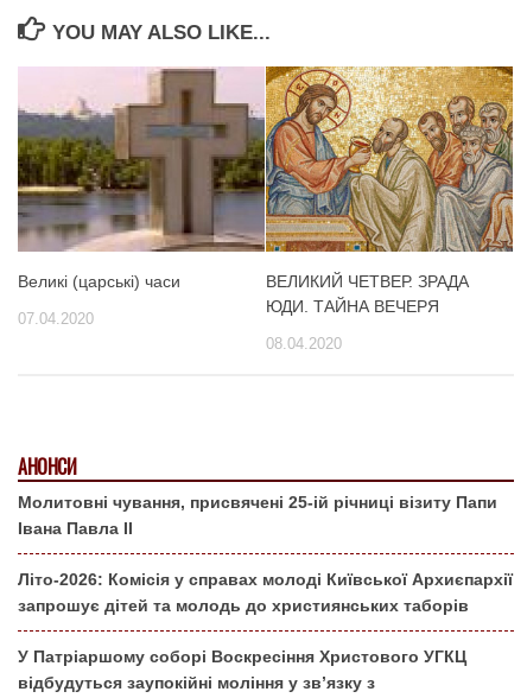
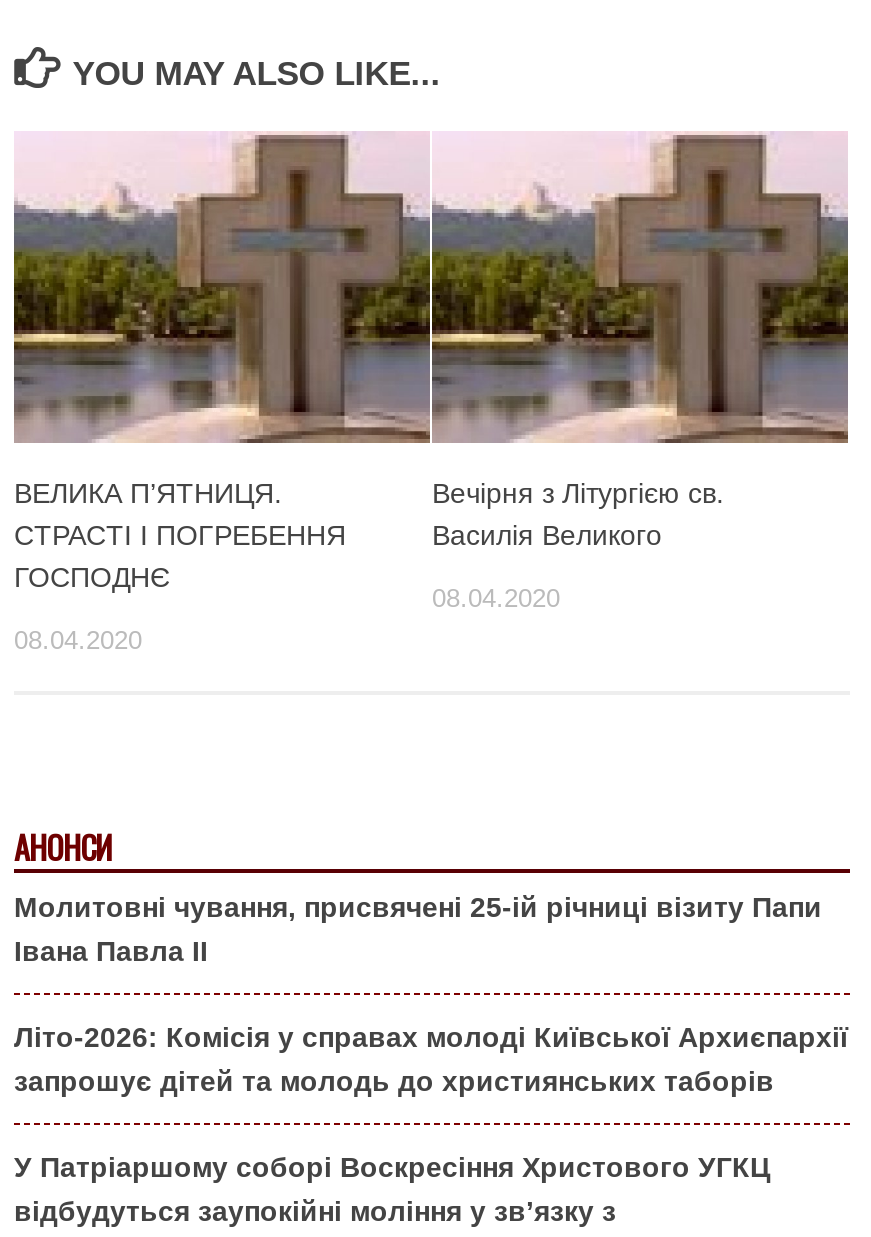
- [image]
- ВЕЛИКИЙ ЧЕТВЕР. ЗРАДА
- ЮДИ. ТАЙНА ВЕЧЕРЯ
+ [image]
+ Вечірня з Літургією св.
+ Василія Великого

- Великі (царські) часи
+ ВЕЛИКА П’ЯТНИЦЯ.
+ СТРАСТІ І ПОГРЕБЕННЯ
+ ГОСПОДНЄ

- 07.04.2020
+ 08.04.2020
